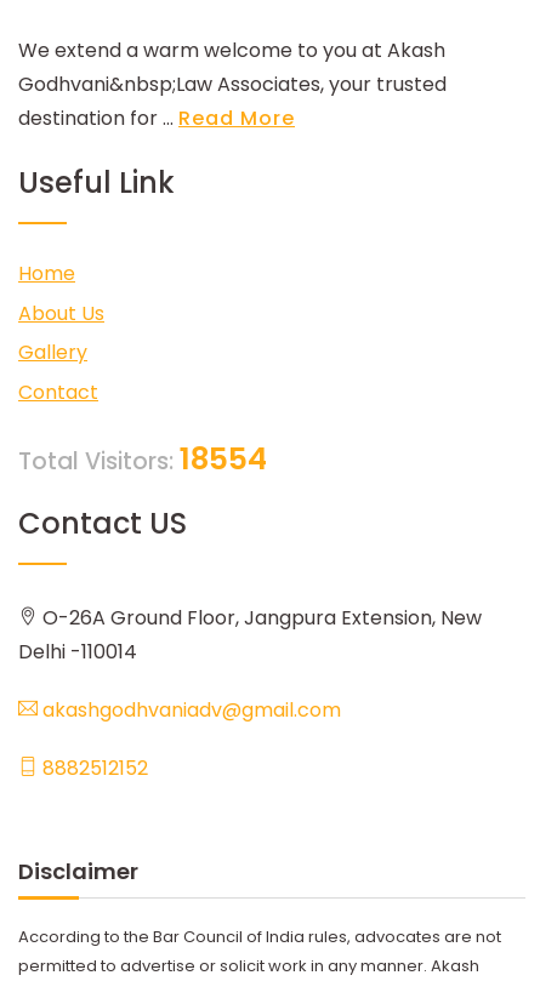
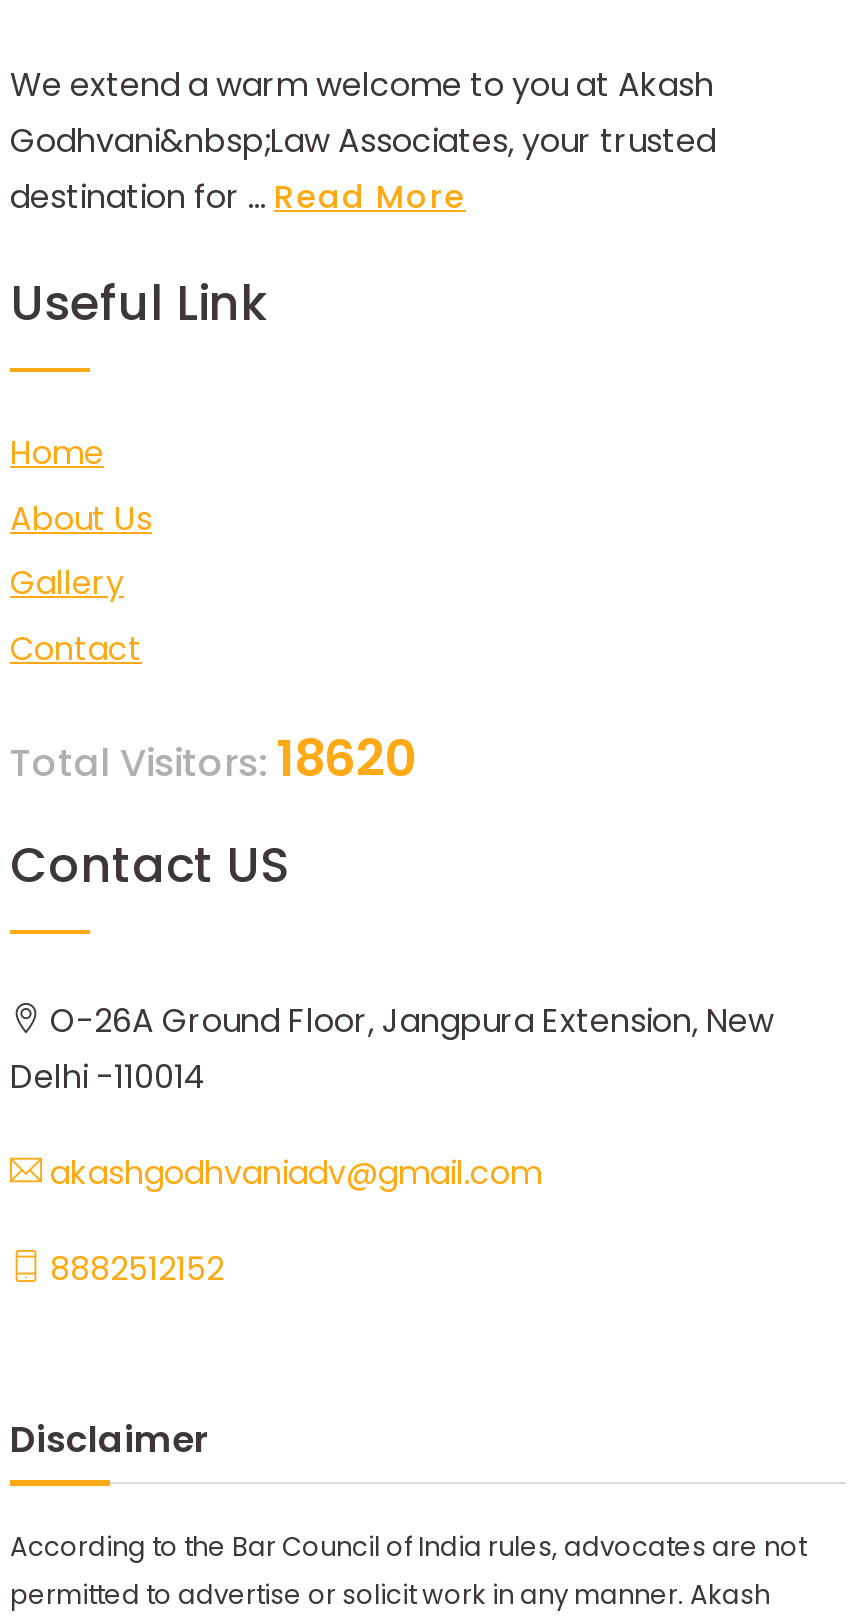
- Total Visitors: 18554
+ Total Visitors: 18620
